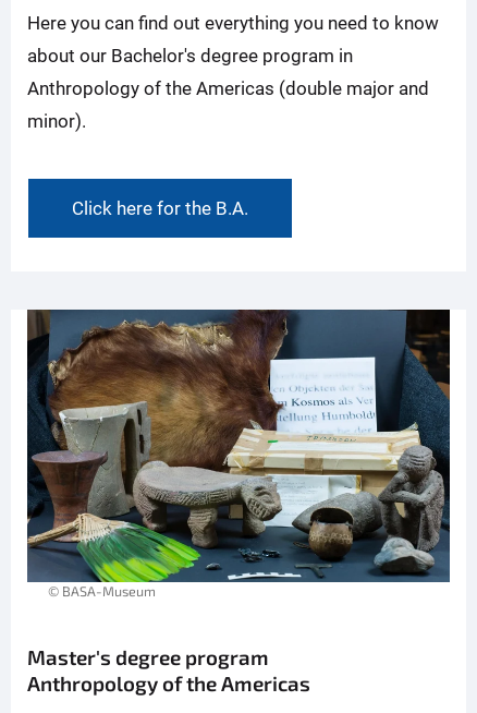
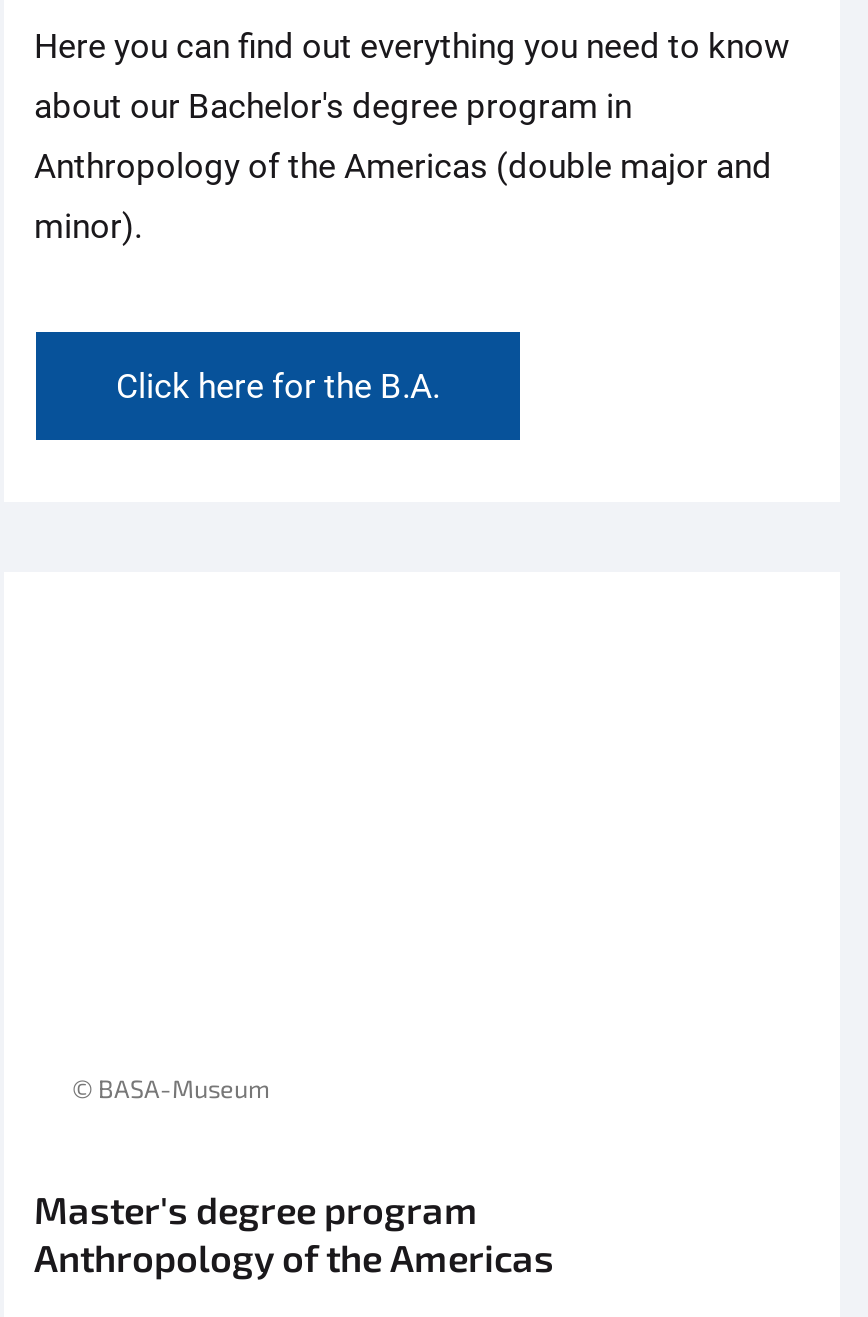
- [image]
